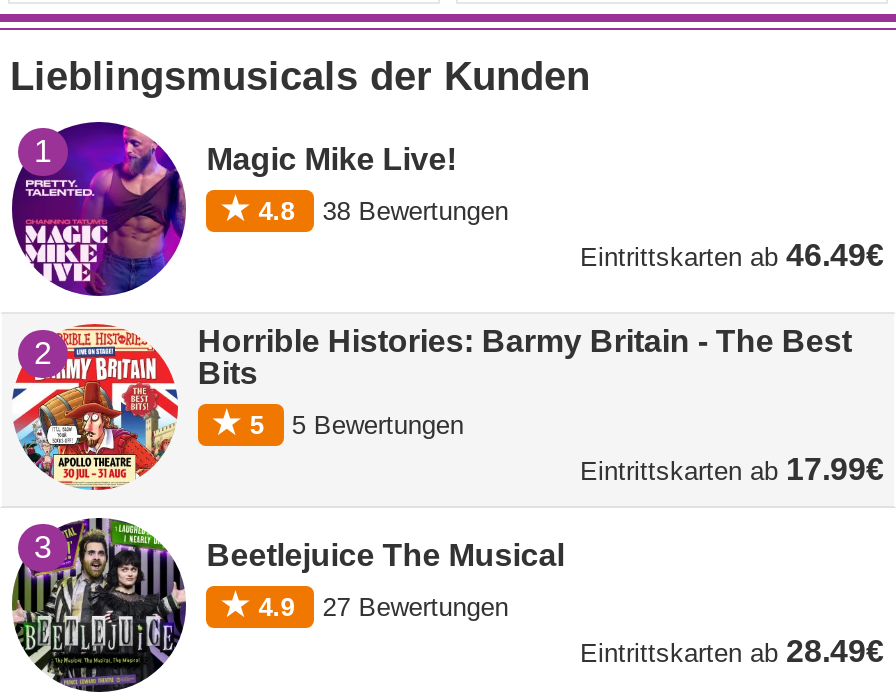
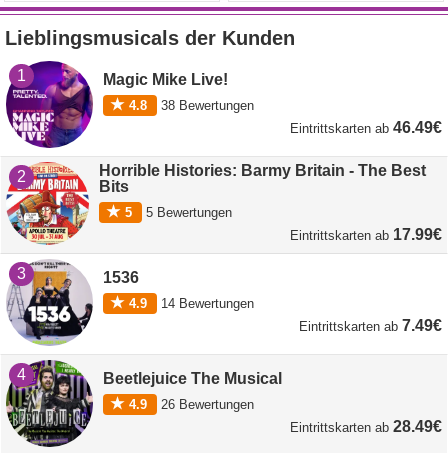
+ [image]
+ 1536
+ 4.9
+ 14 Bewertungen
+ Eintrittskarten ab 7.49€
+ 4

- 4.9 27 Bewertungen
+ 4.9 26 Bewertungen
